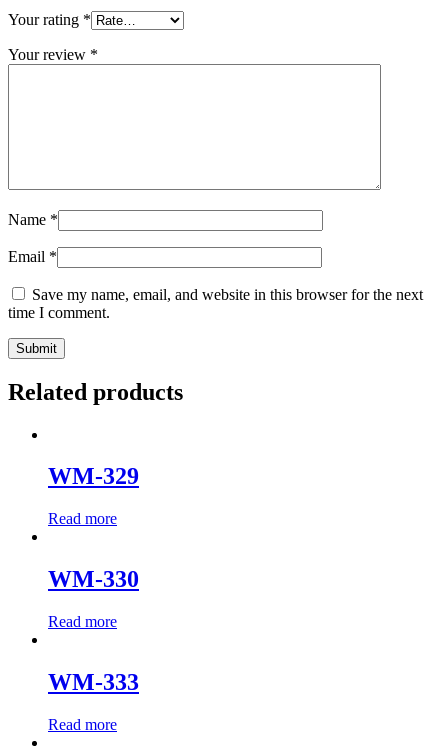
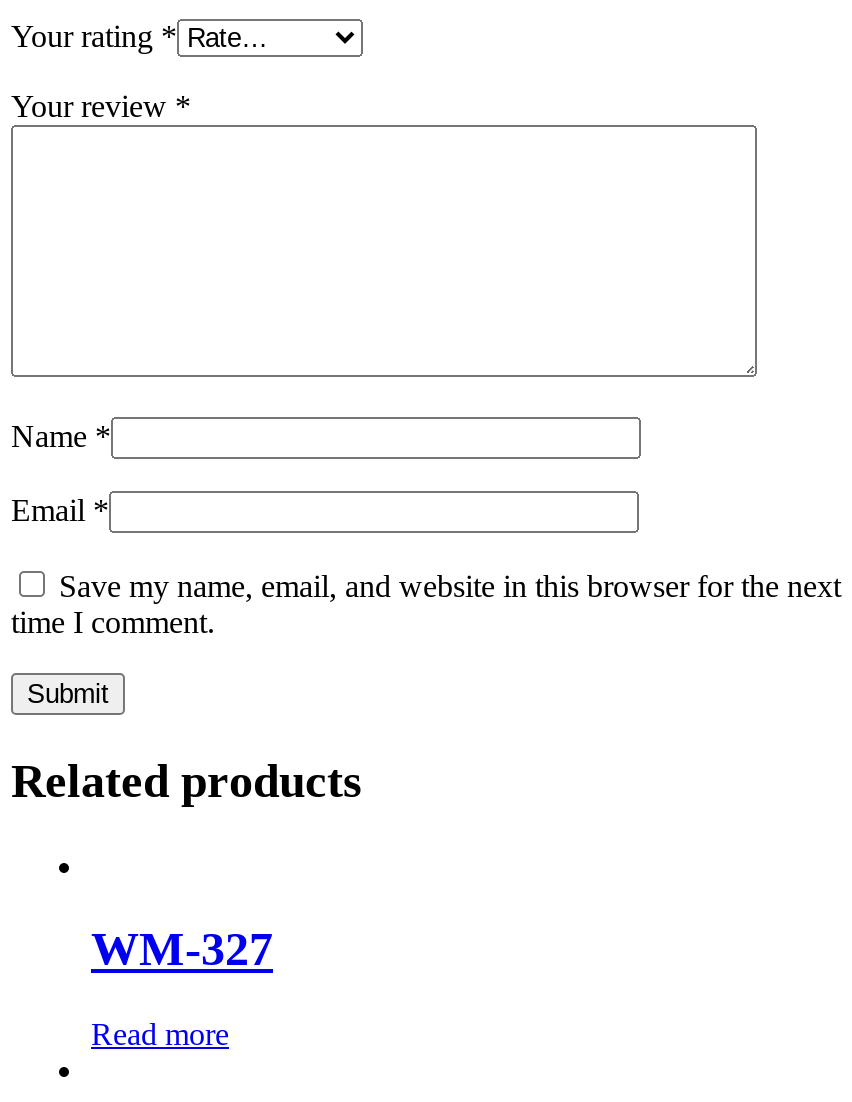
- WM-329
- Read more
- WM-330
- Read more
- WM-333
+ WM-327
